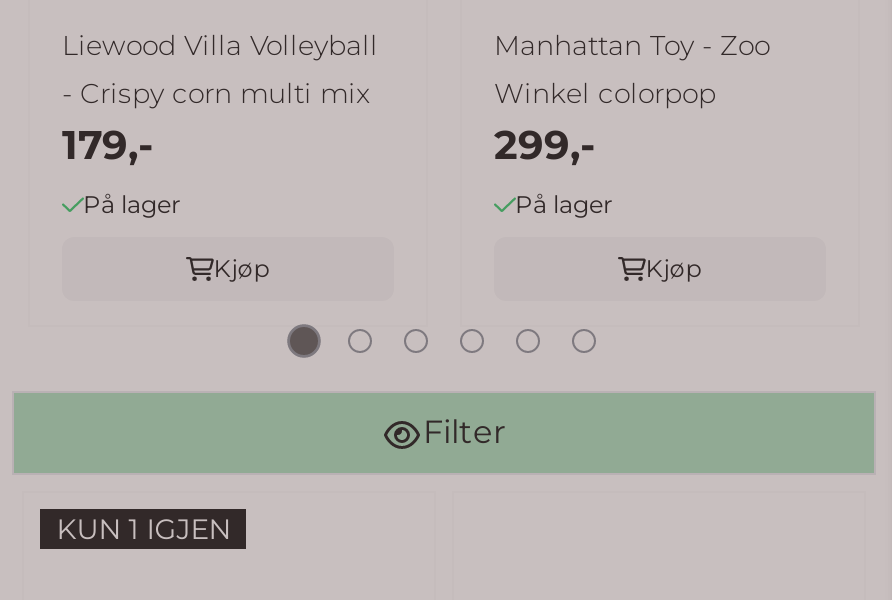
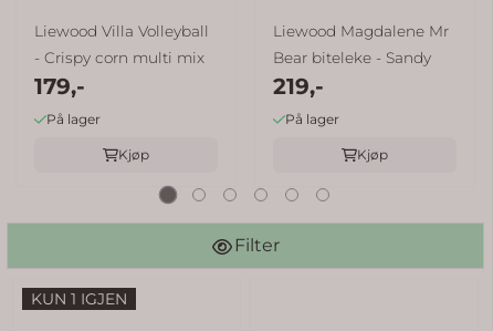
- Manhattan Toy - Zoo
+ Liewood Magdalene Mr

- Winkel colorpop
- 299,-
+ Bear biteleke - Sandy
+ 219,-
